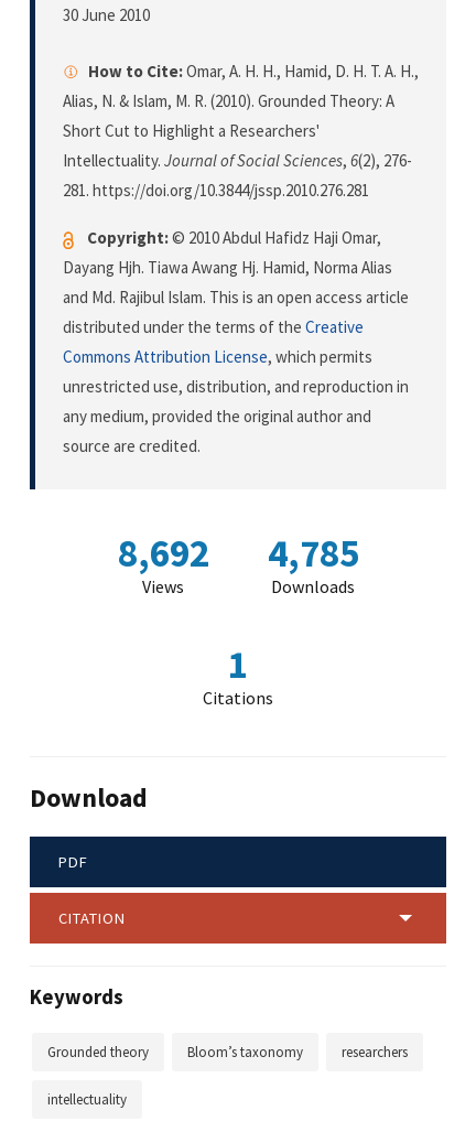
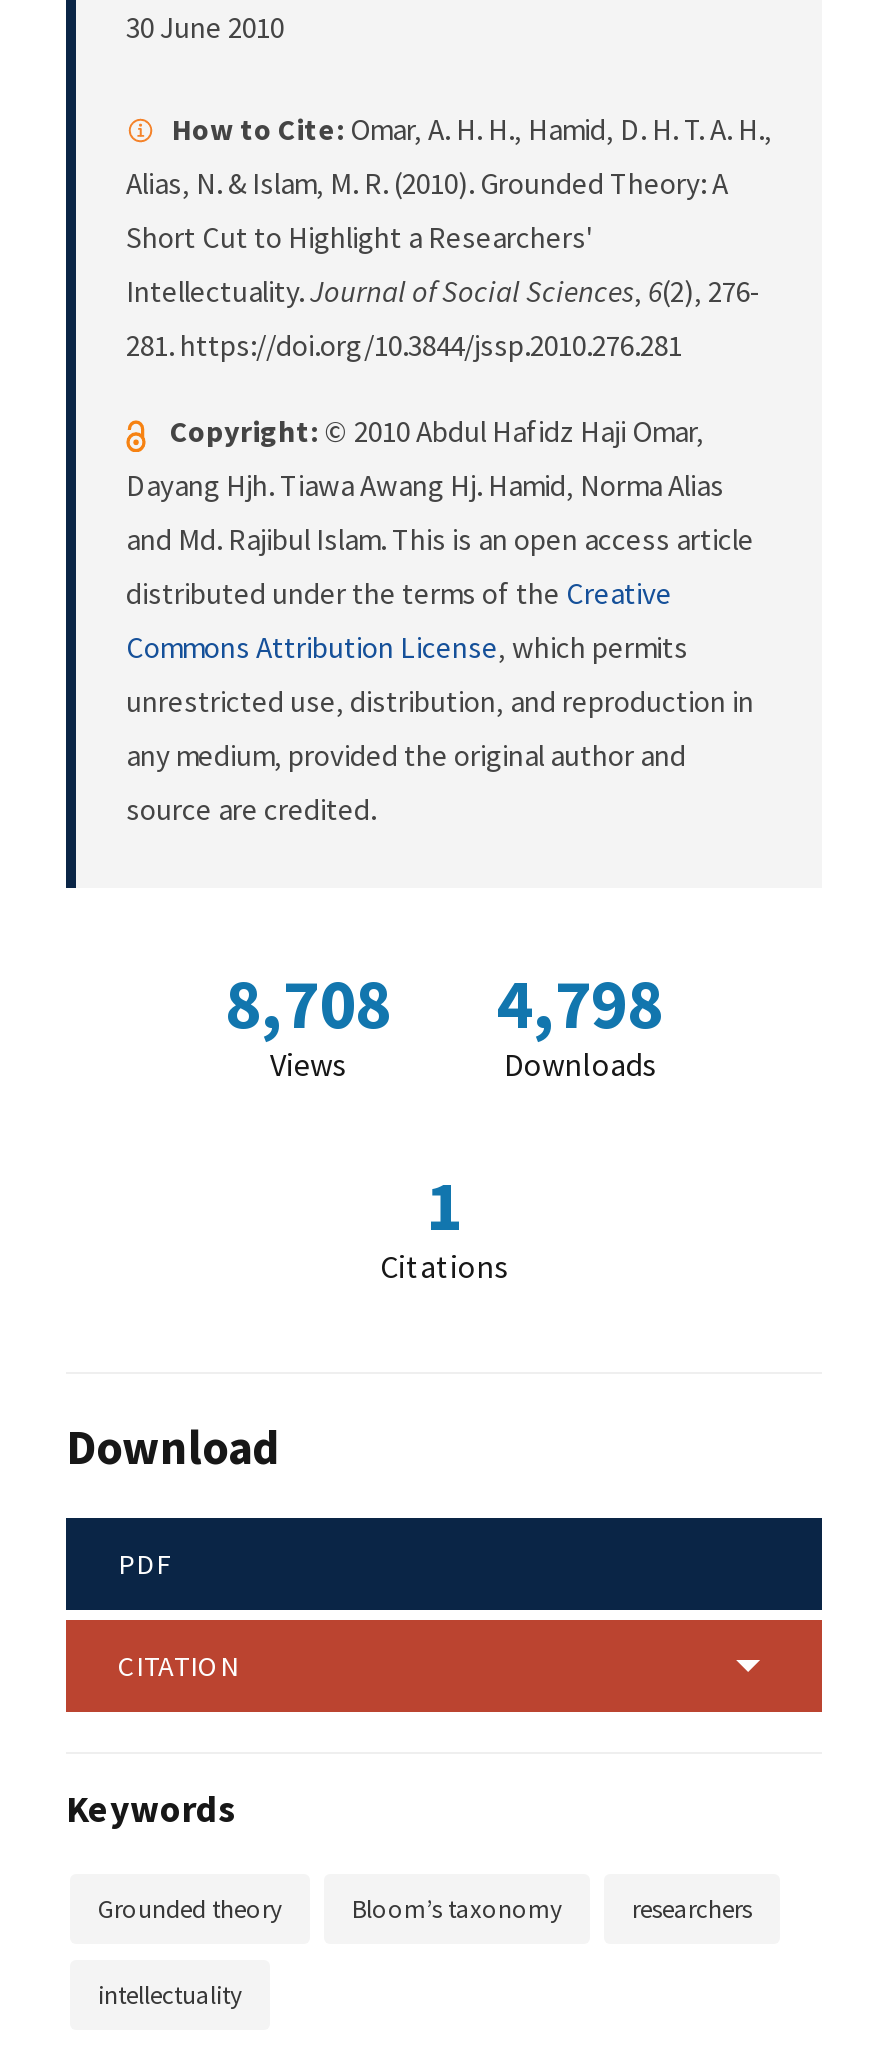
- 8,692
+ 8,708

- 4,785
+ 4,798
